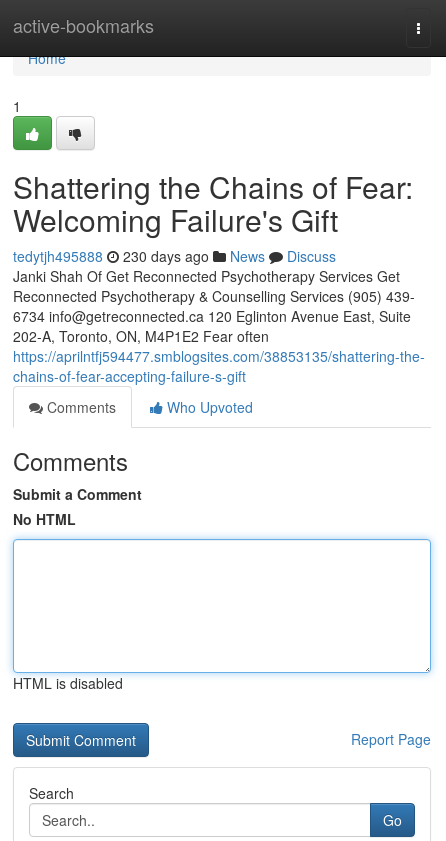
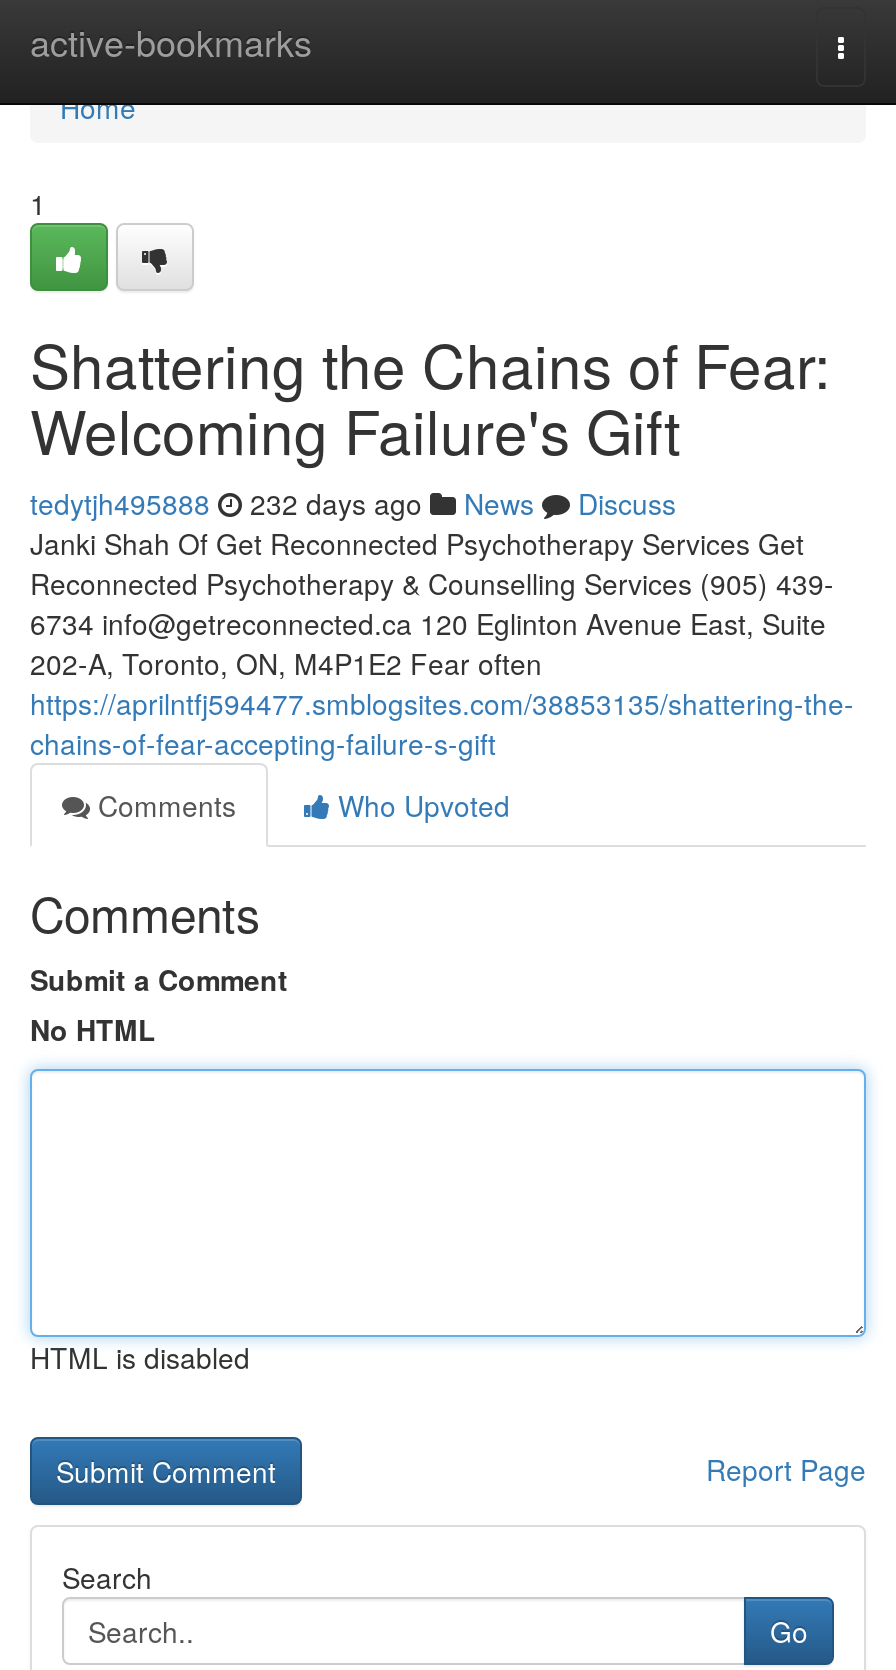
- tedytjh495888 230 days ago News Discuss
+ tedytjh495888 232 days ago News Discuss
